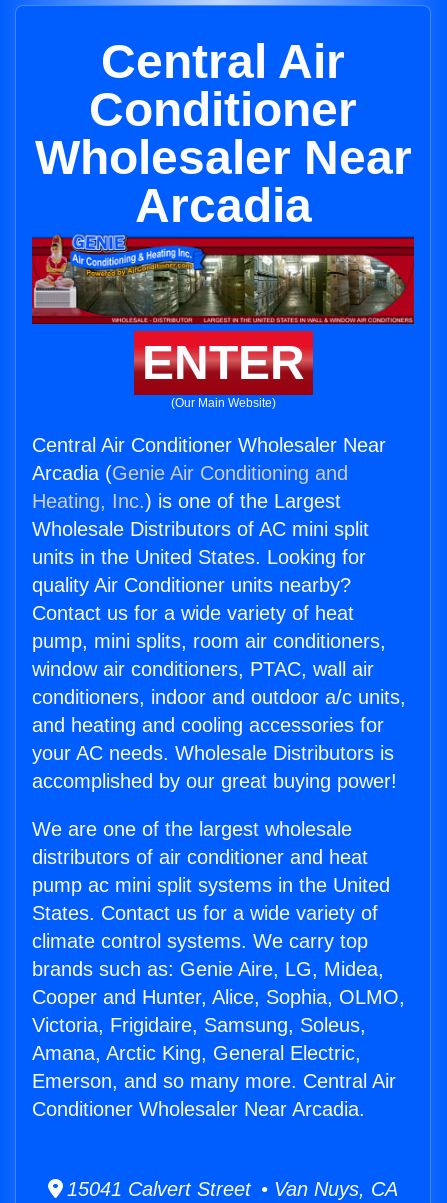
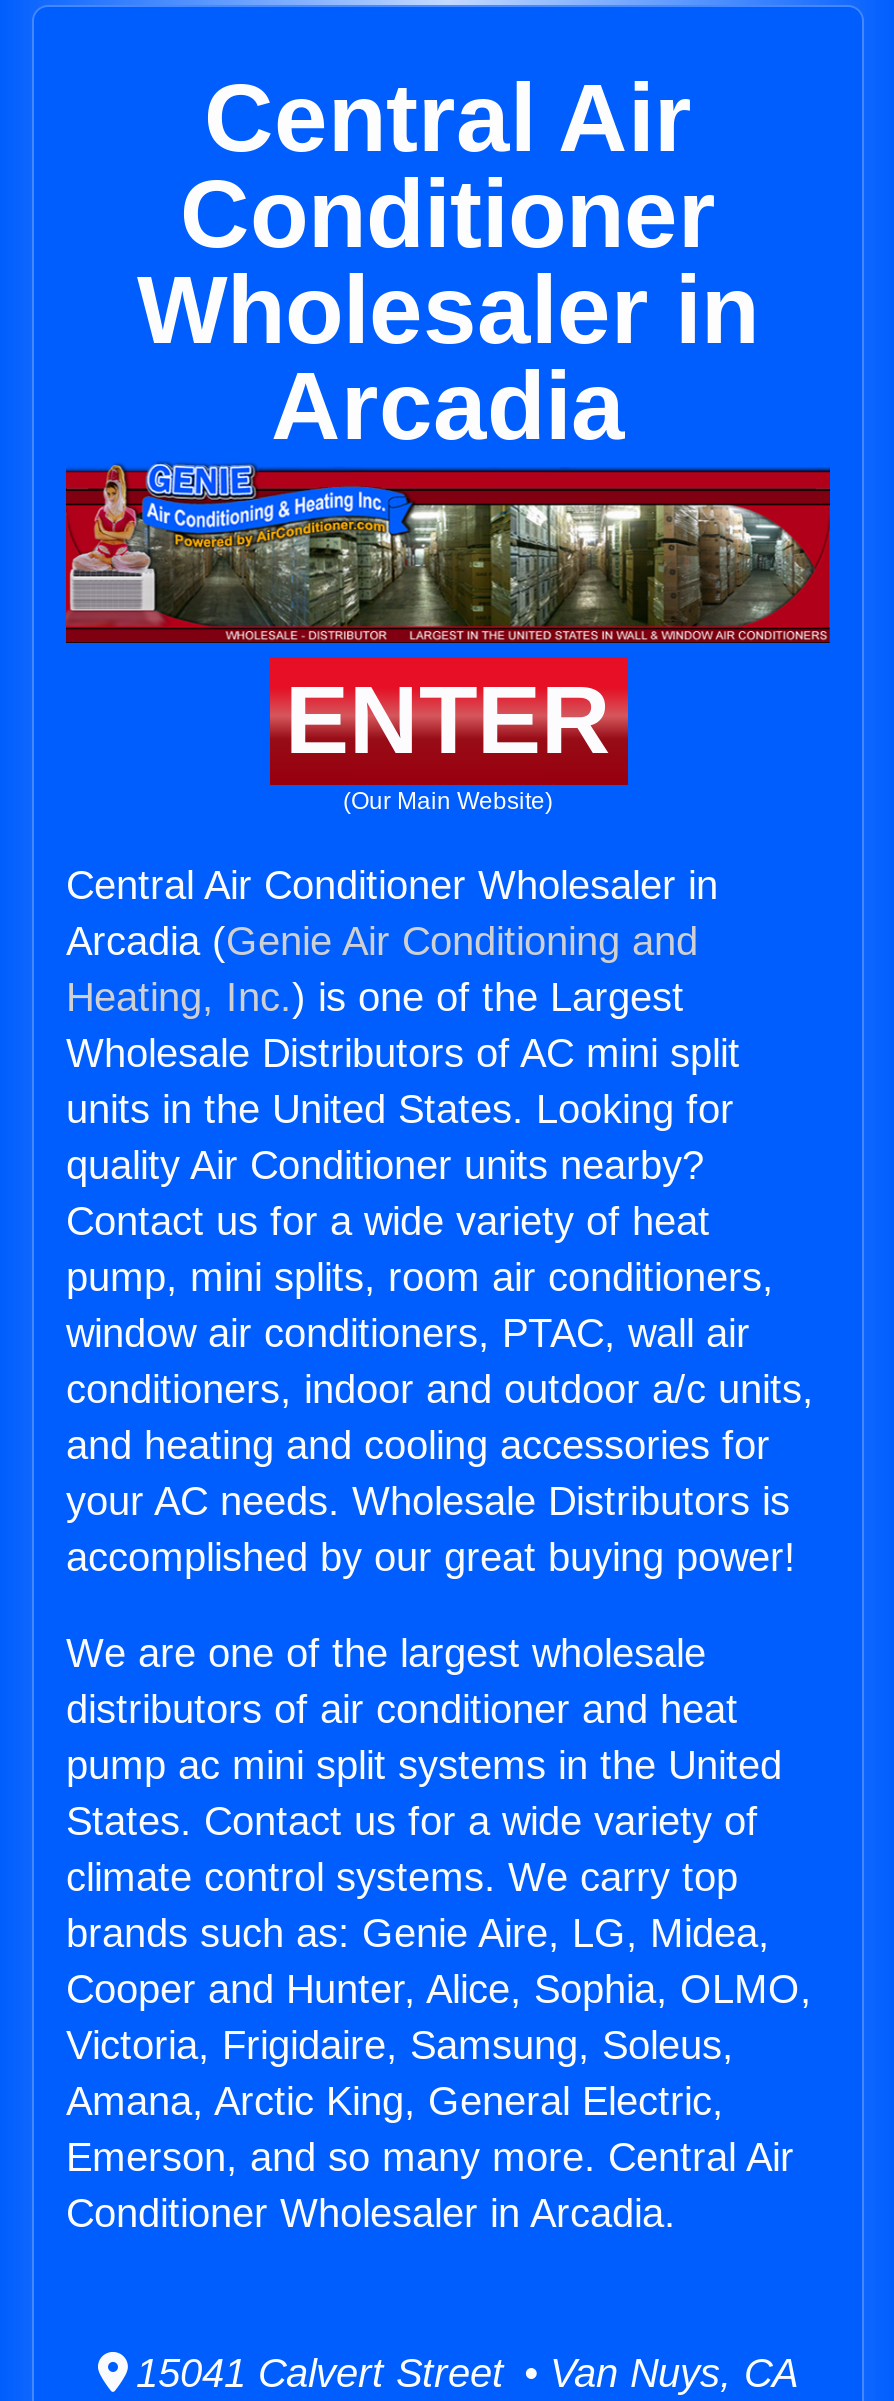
- Wholesaler Near
+ Wholesaler in

- Central Air Conditioner Wholesaler Near
+ Central Air Conditioner Wholesaler in

- Conditioner Wholesaler Near Arcadia.
+ Conditioner Wholesaler in Arcadia.
